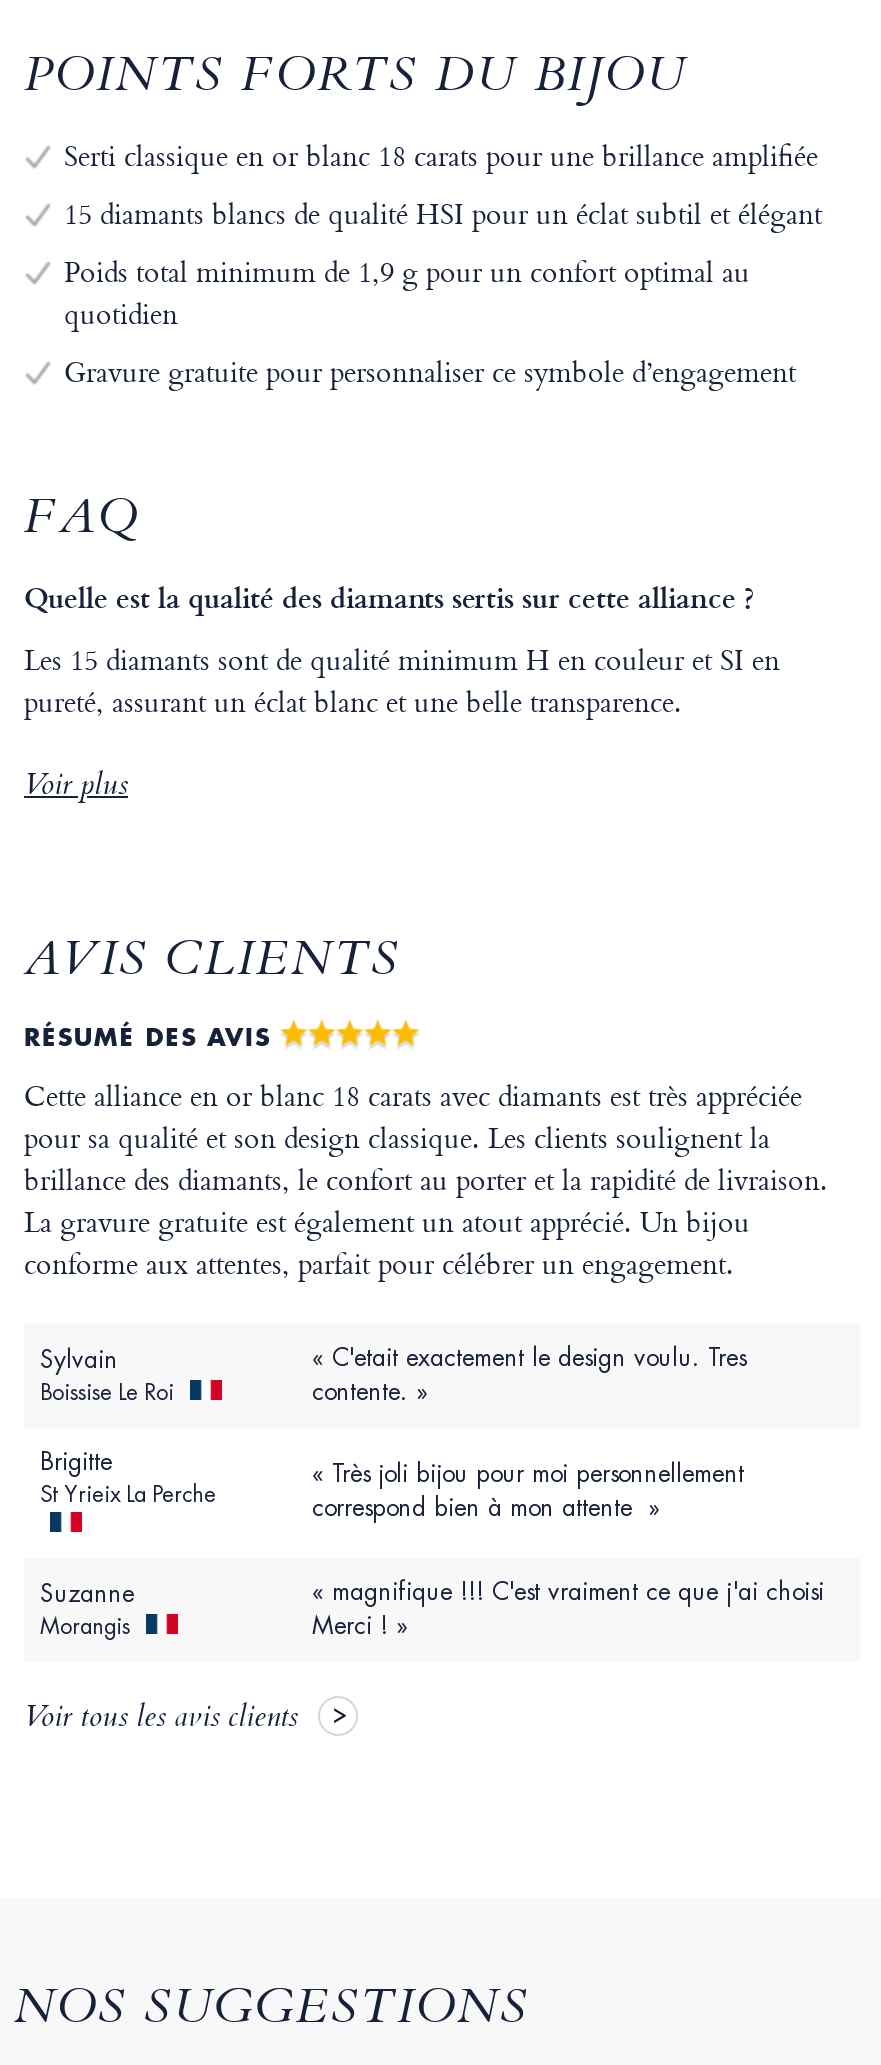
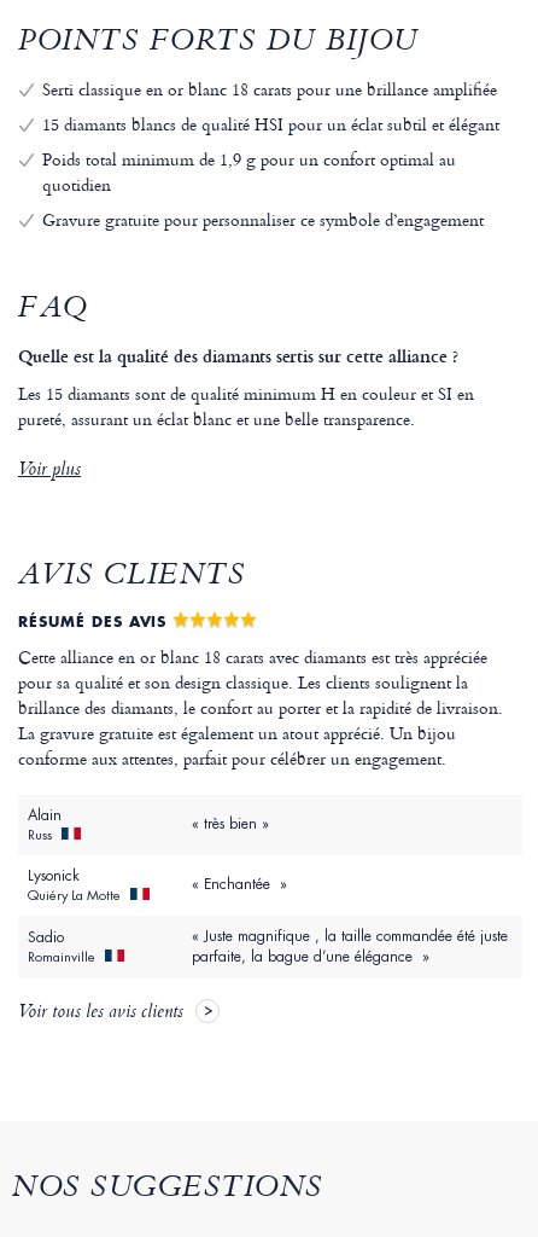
- Sylvain
- Boissise Le Roi
+ Alain
+ Russ

- « C'etait exactement le design voulu. Tres
- contente. »
+ « très bien »

- Brigitte
- St Yrieix La Perche
+ Lysonick
+ Quiéry La Motte

- « Très joli bijou pour moi personnellement
- correspond bien à mon attente »
+ « Enchantée »

- Suzanne
- Morangis
+ Sadio
+ Romainville

- « magnifique !!! C'est vraiment ce que j'ai choisi
- Merci ! »
+ « Juste magnifique , la taille commandée été juste
+ parfaite, la bague d’une élégance »
